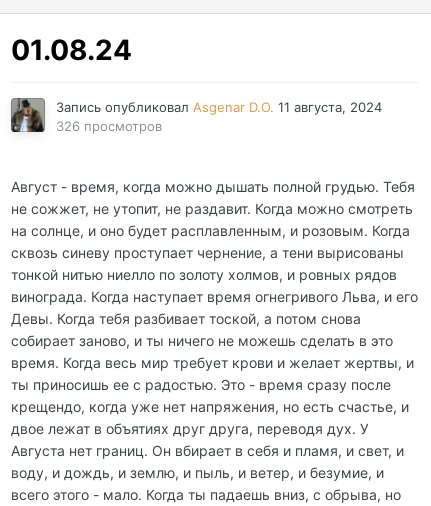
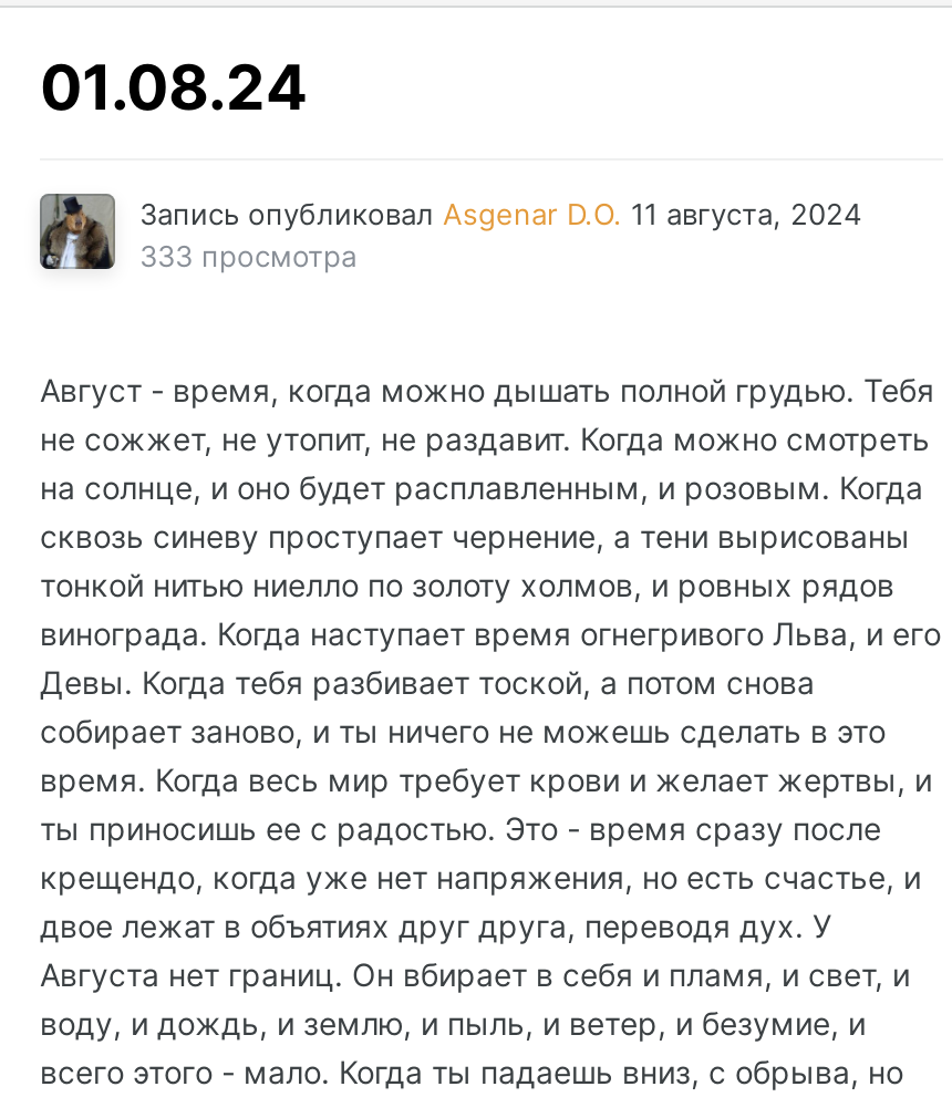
- 326 просмотров
+ 333 просмотра
